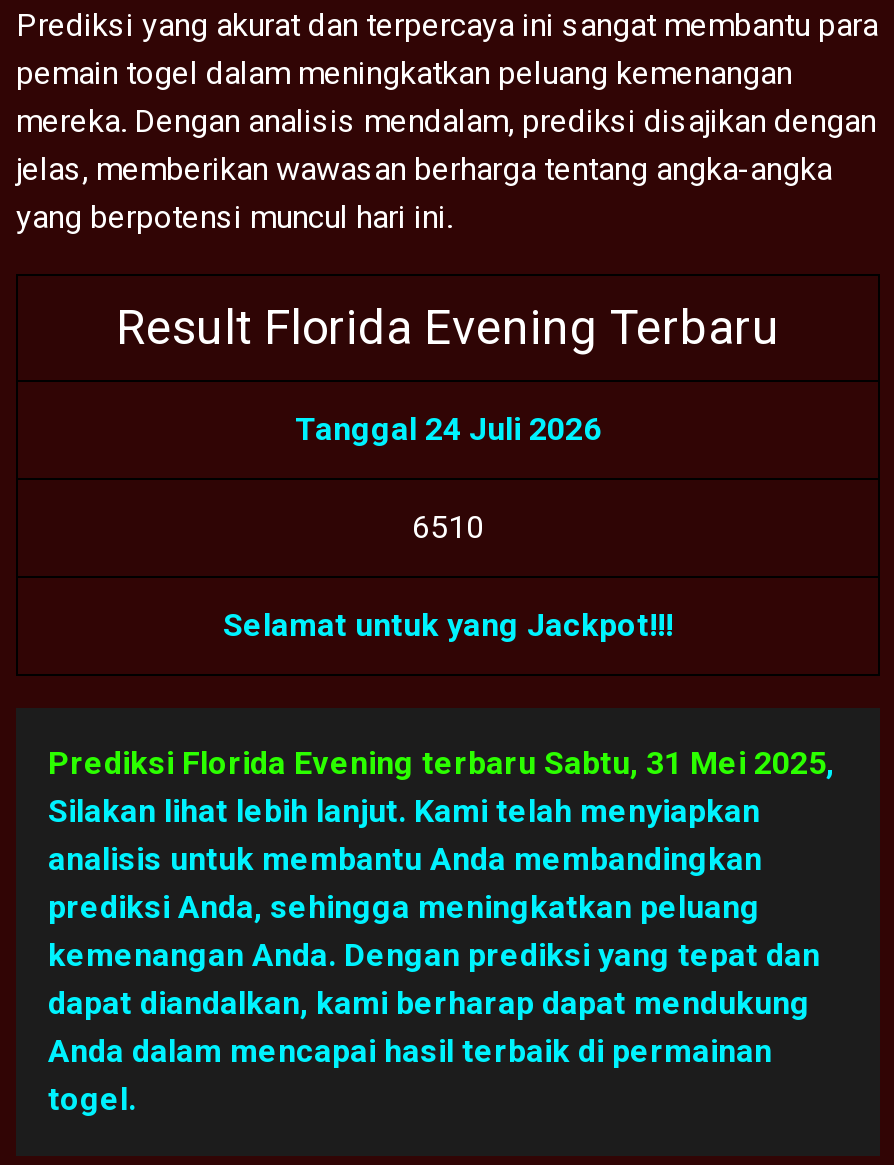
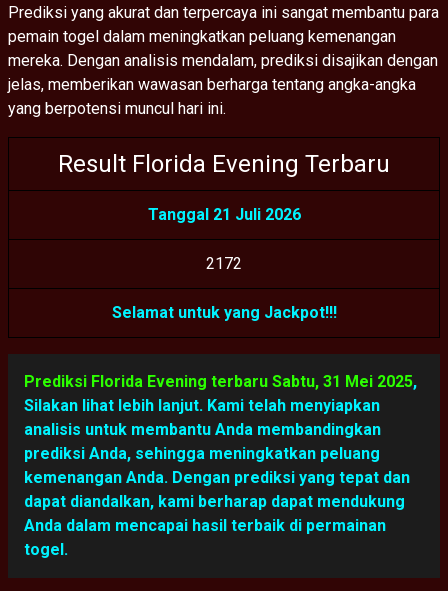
- Tanggal 24 Juli 2026
+ Tanggal 21 Juli 2026

- 651 0
+ 217 2
